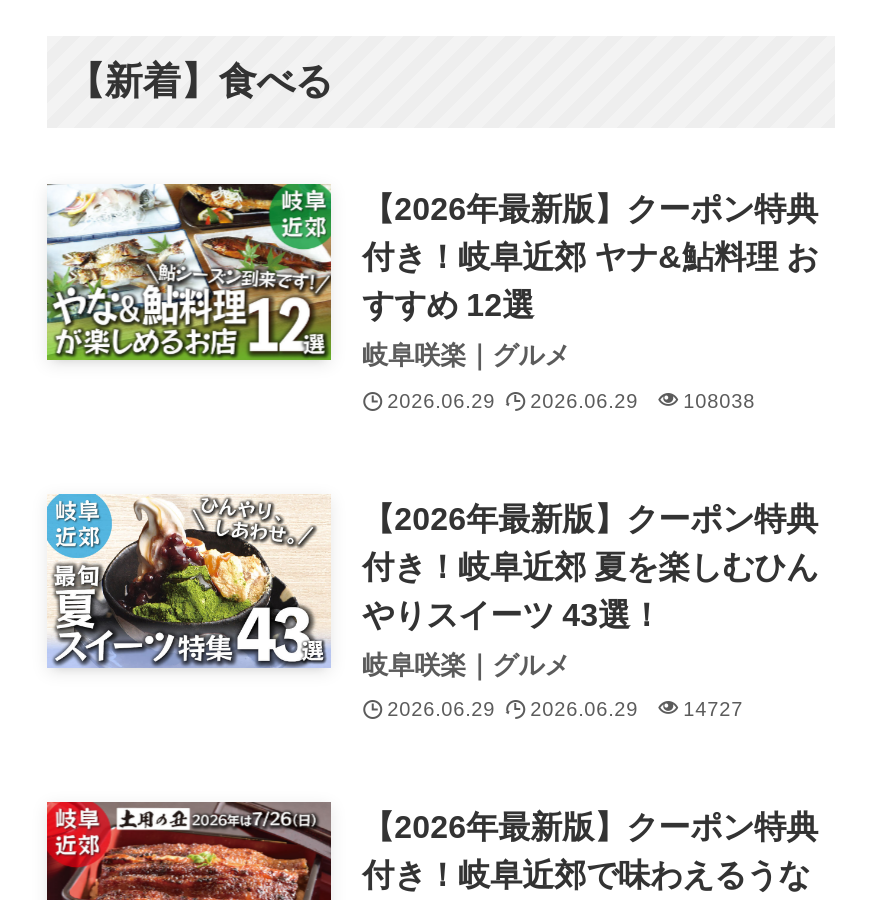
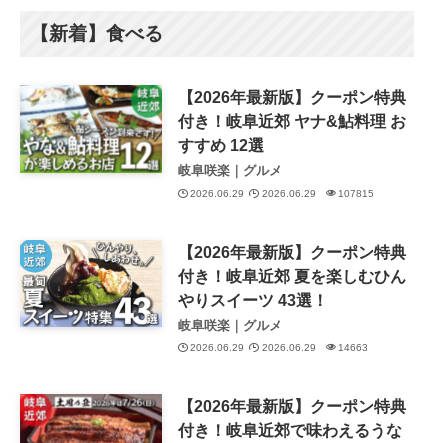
- 108038
+ 107815

- 14727
+ 14663
